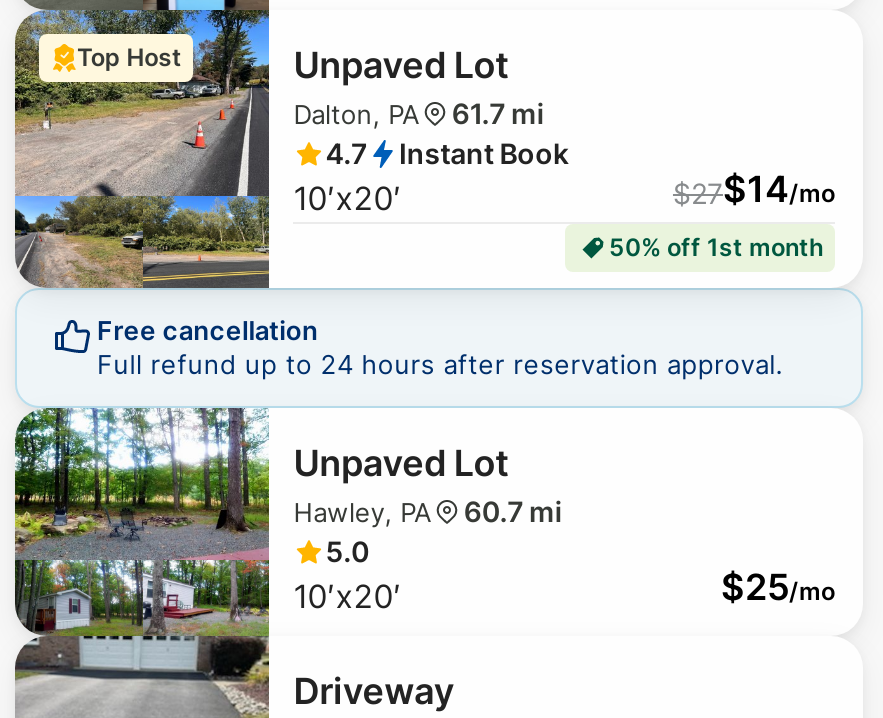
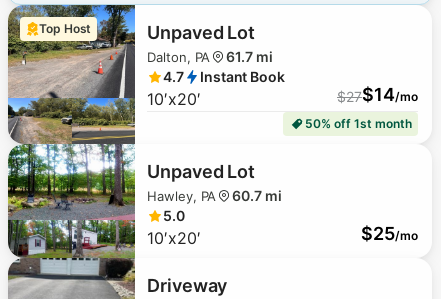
- [image]
- Free cancellation
- Full refund up to 24 hours after reservation approval.
